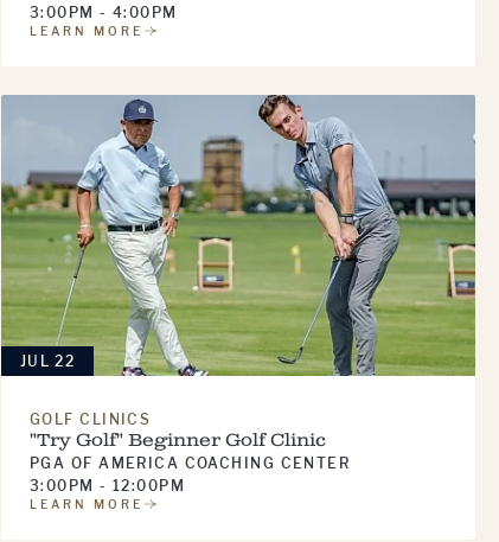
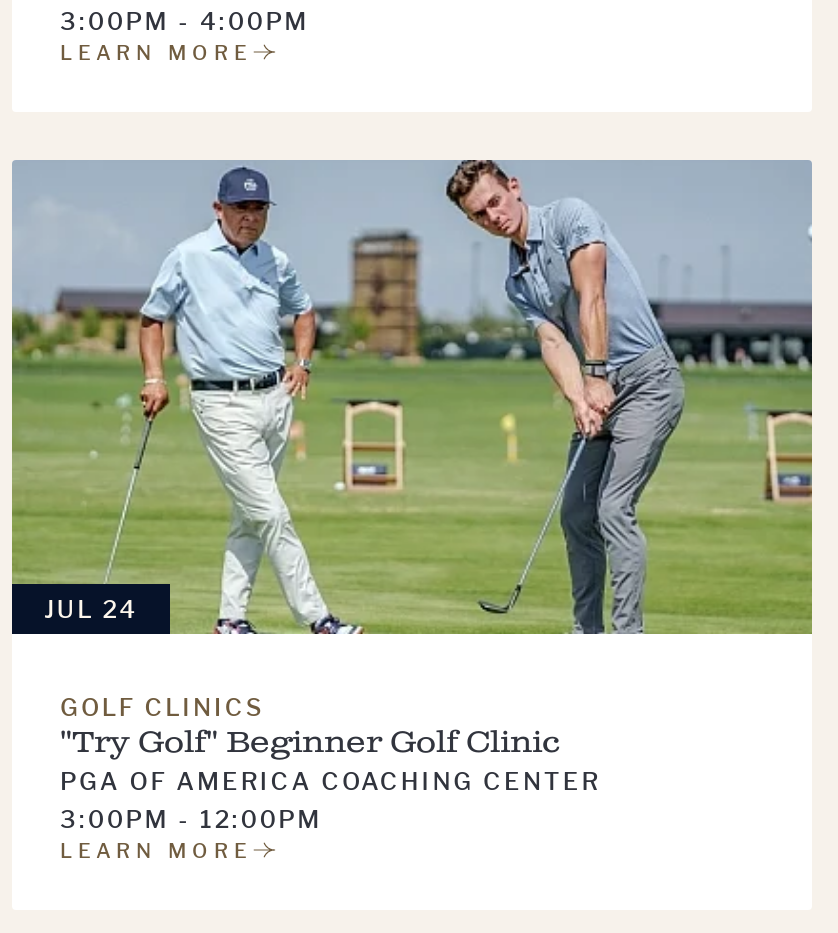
- JUL 22
+ JUL 24
